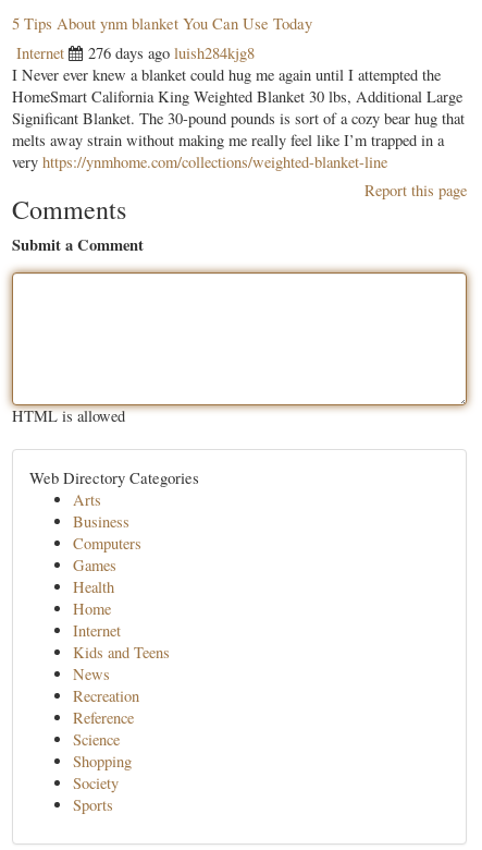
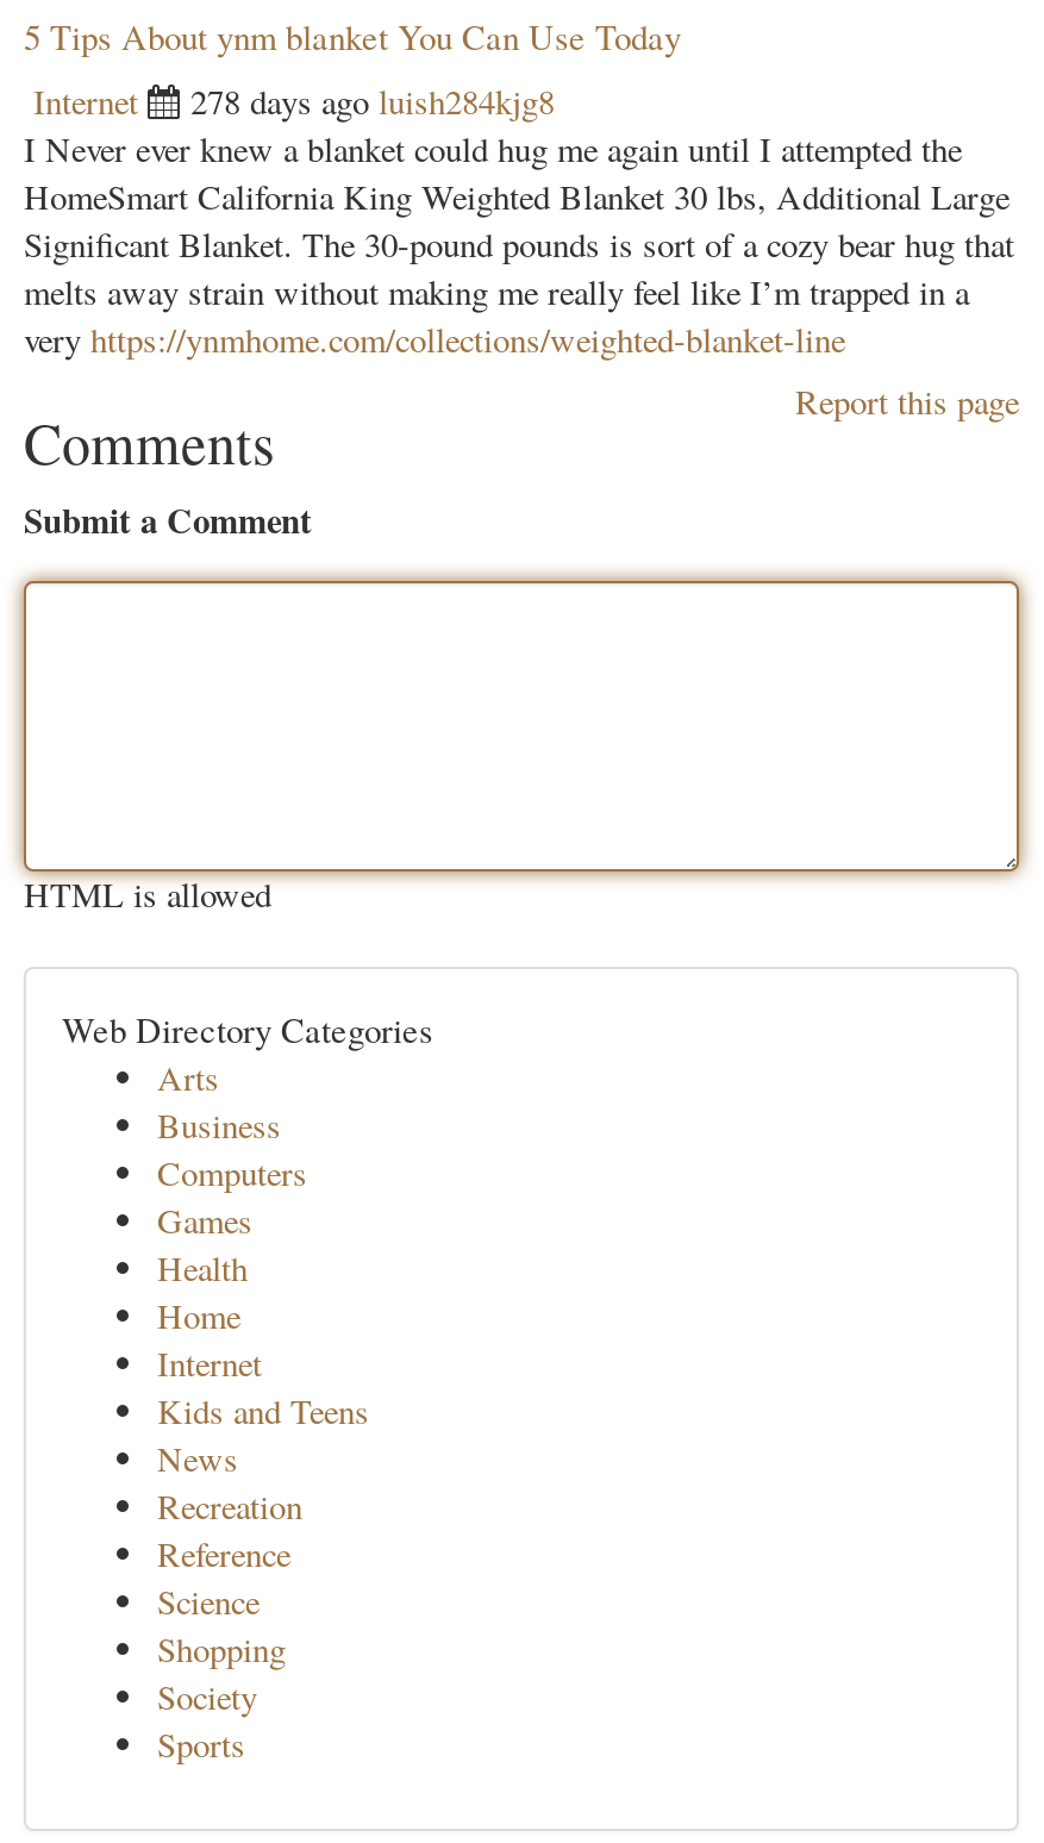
- 276 days ago luish284kjg8
+ 278 days ago luish284kjg8
